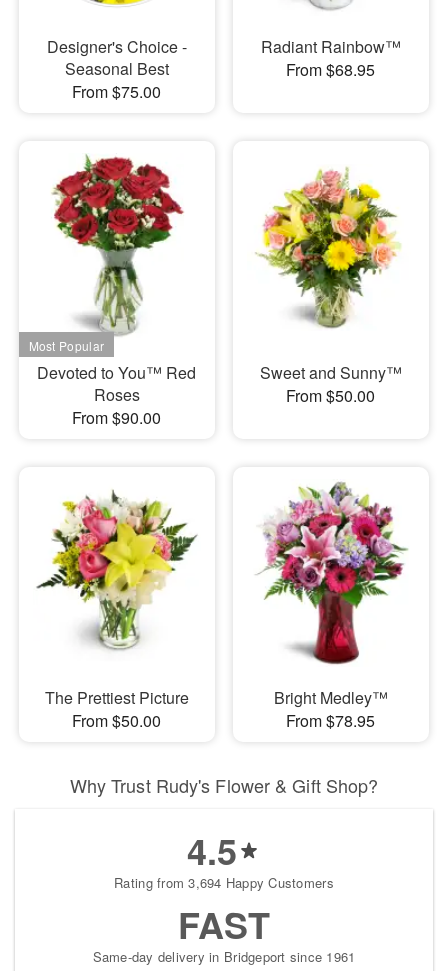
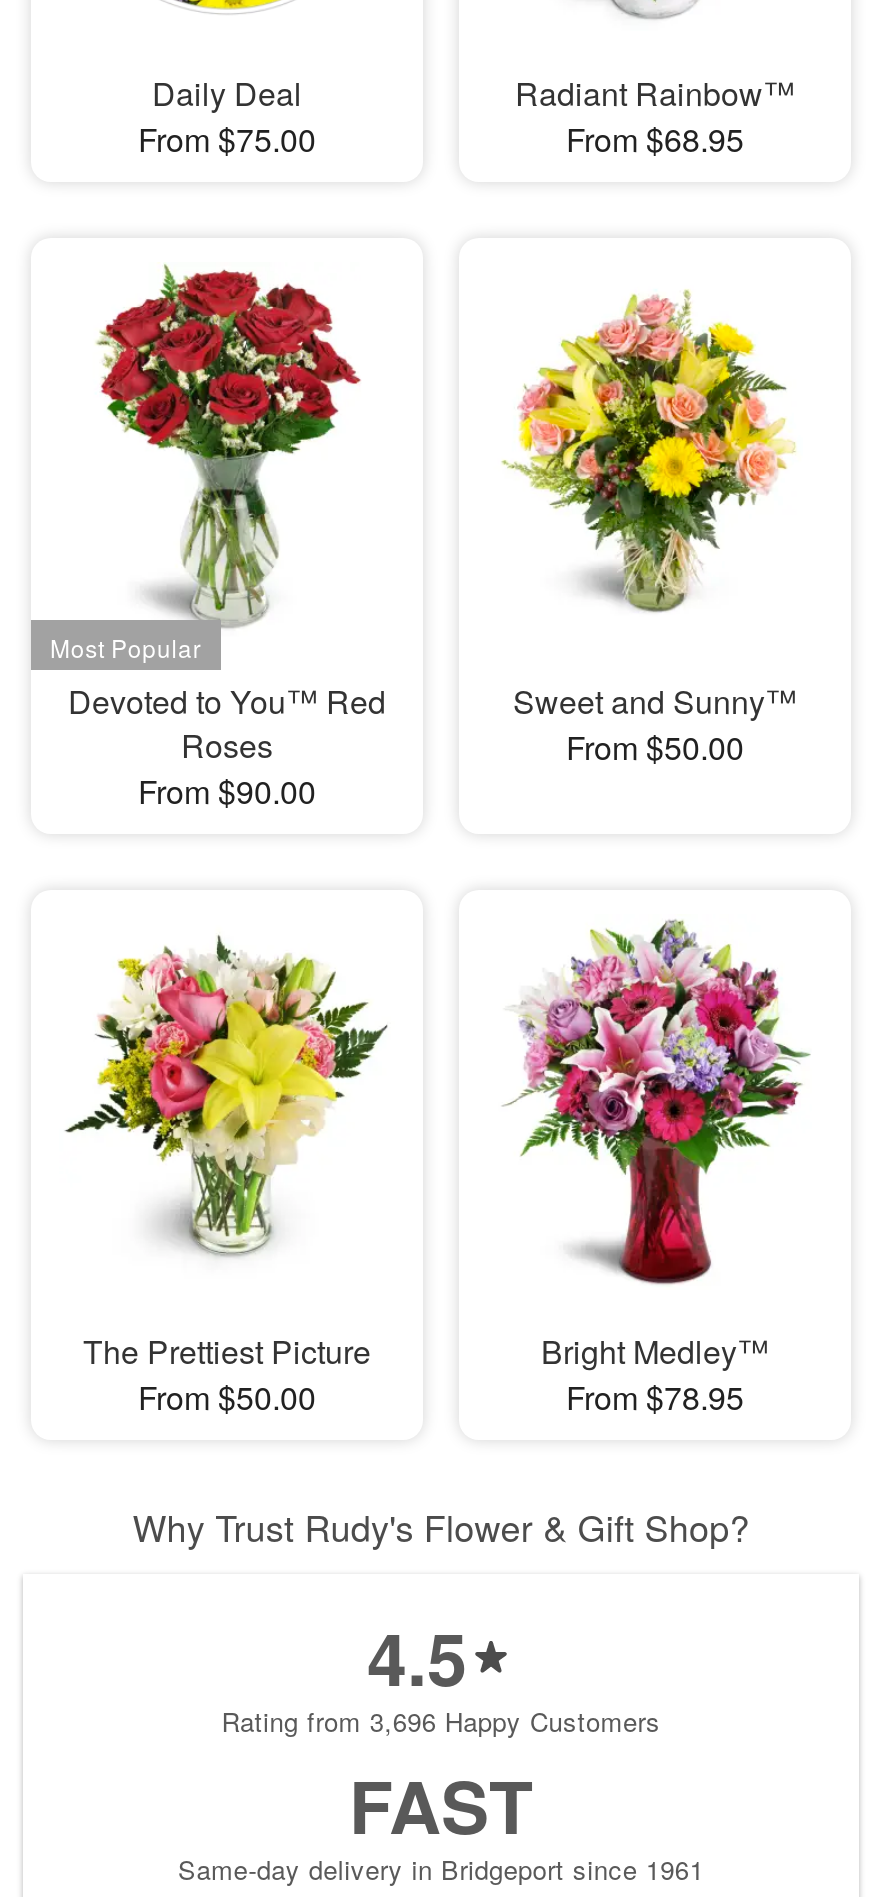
- Designer's Choice -
- Seasonal Best
+ Daily Deal

- Rating from 3,694 Happy Customers
+ Rating from 3,696 Happy Customers
